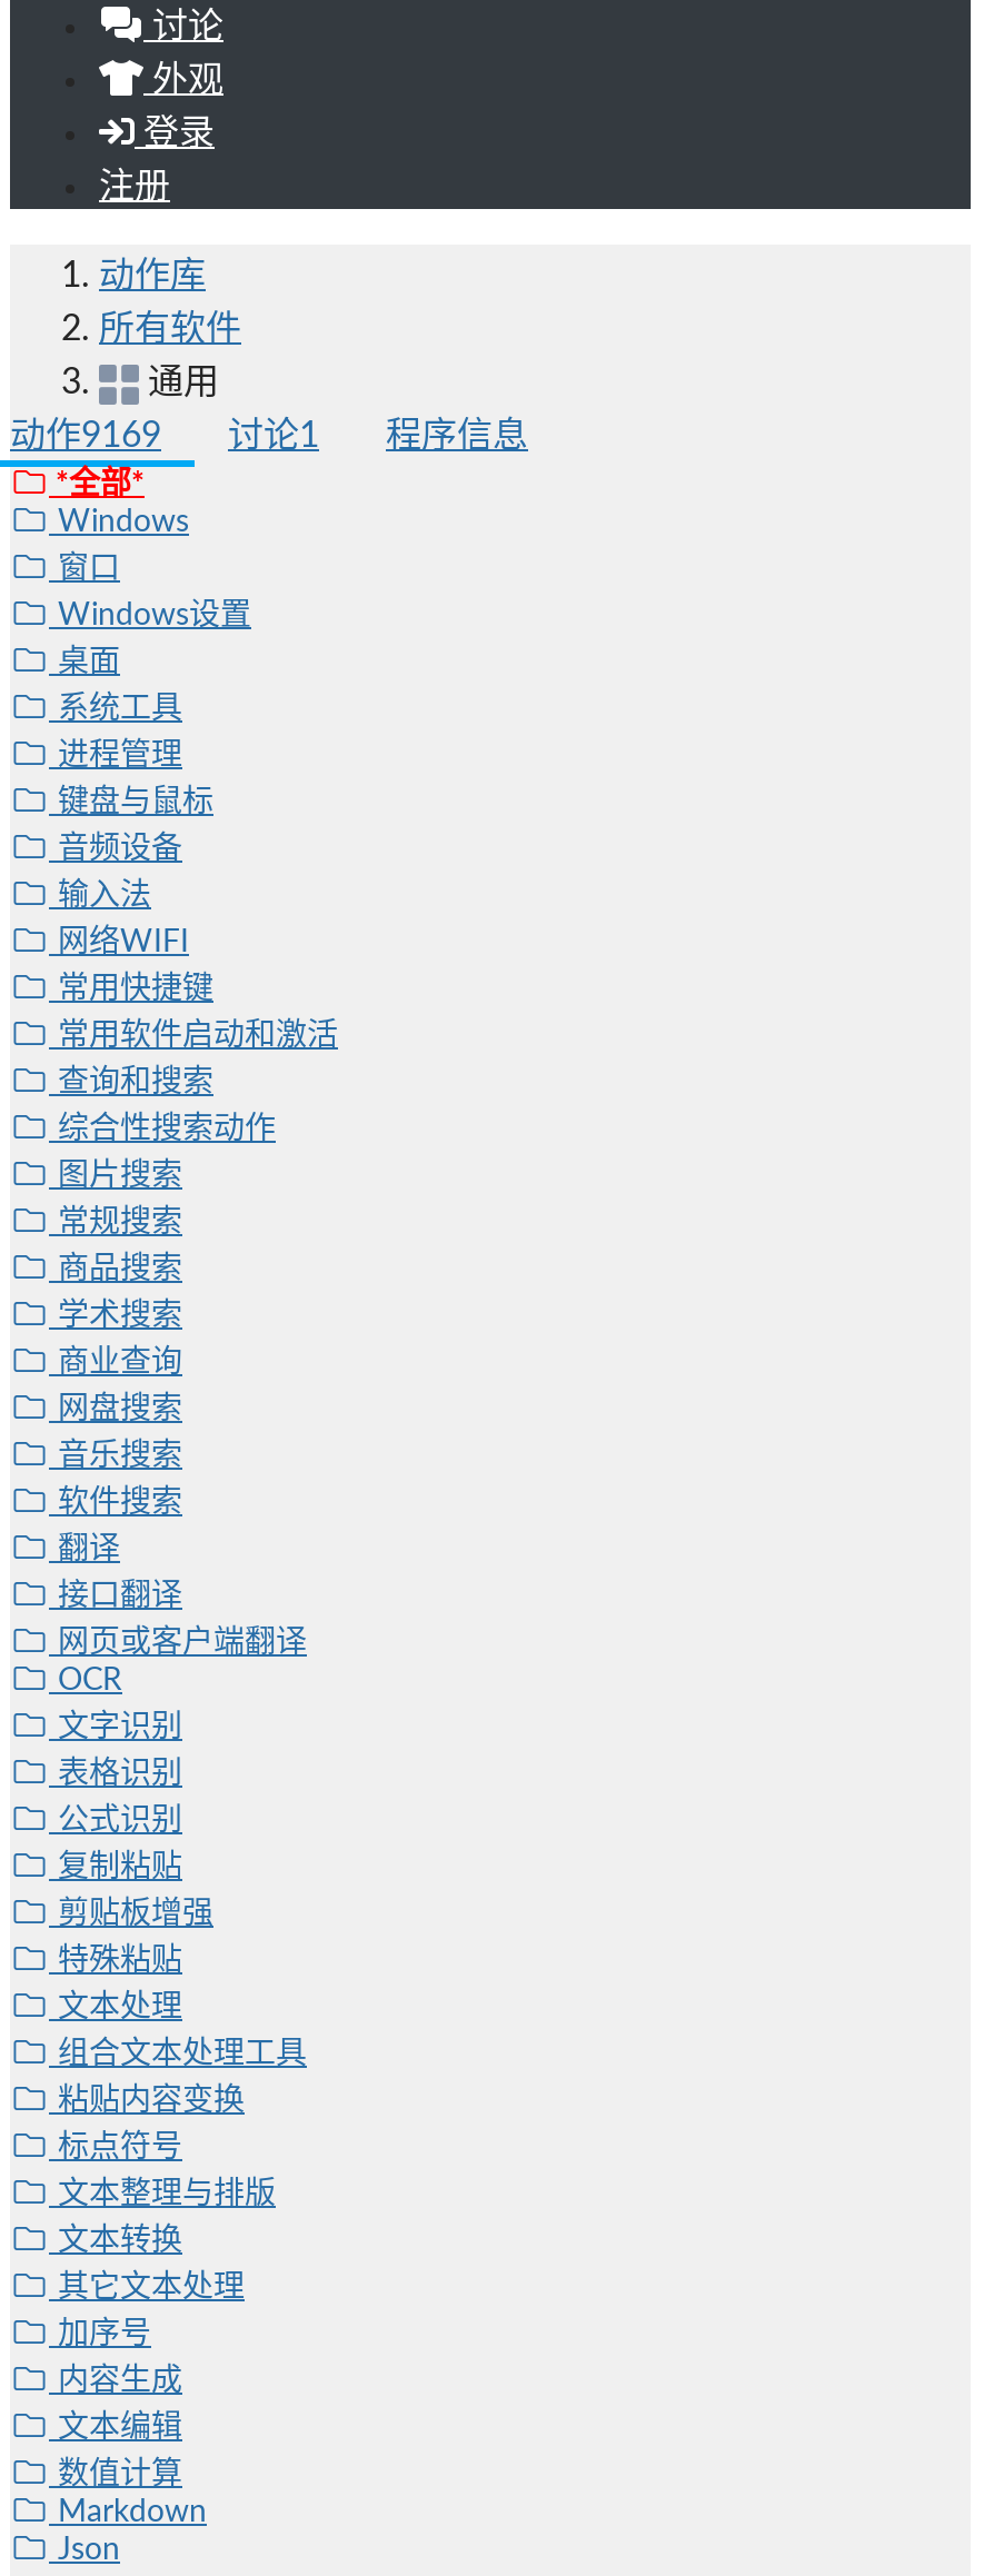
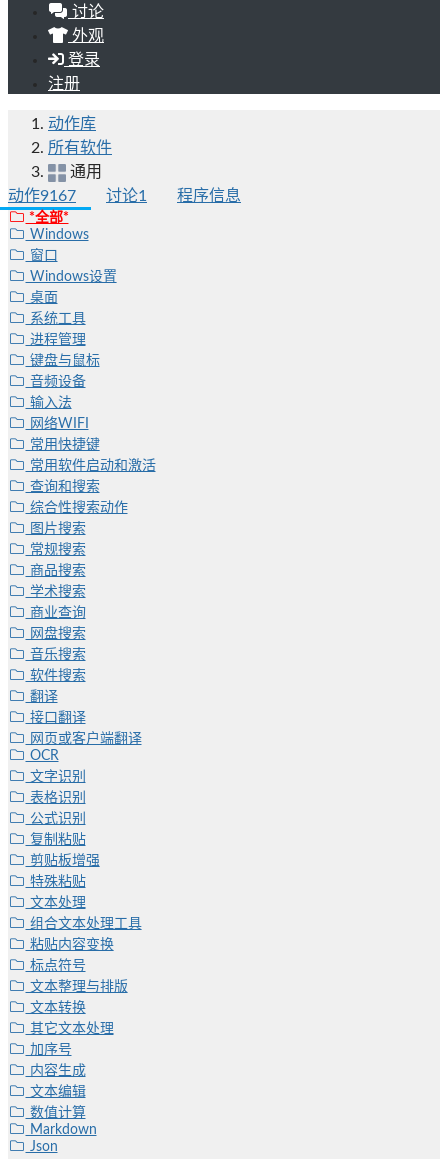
- 动作9169 讨论1 程序信息
+ 动作9167 讨论1 程序信息
